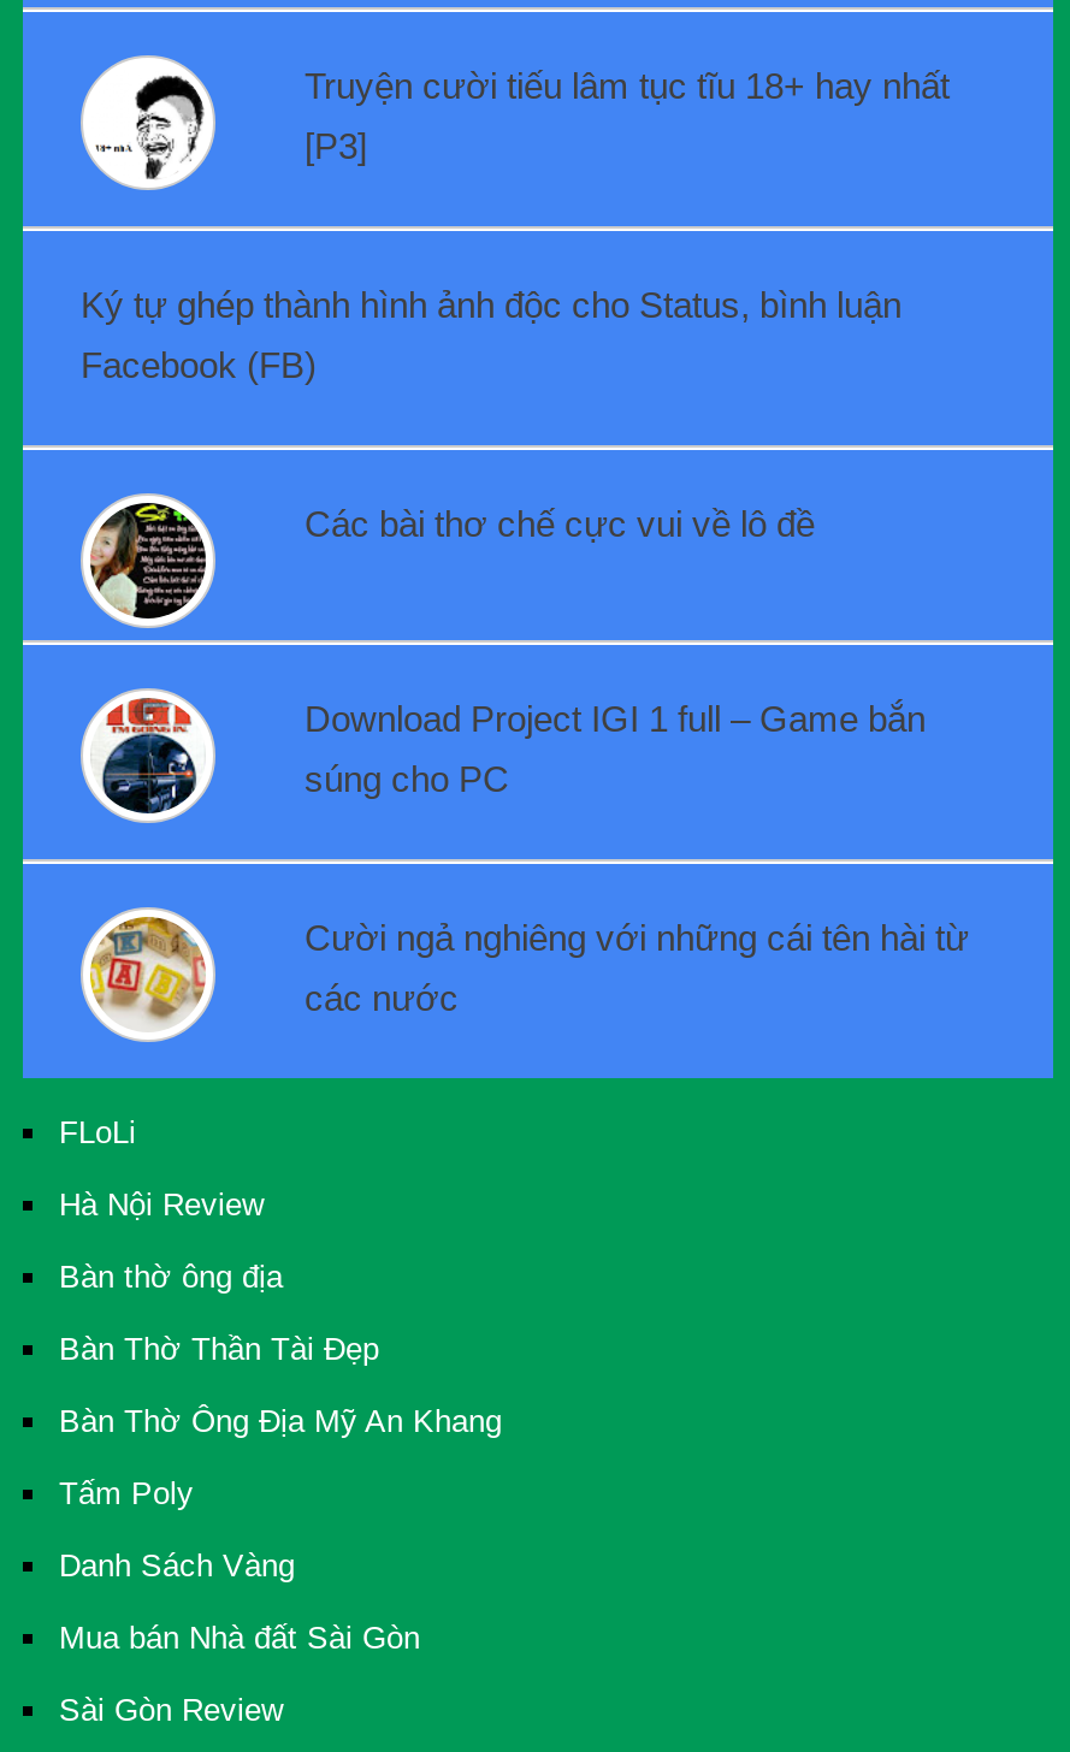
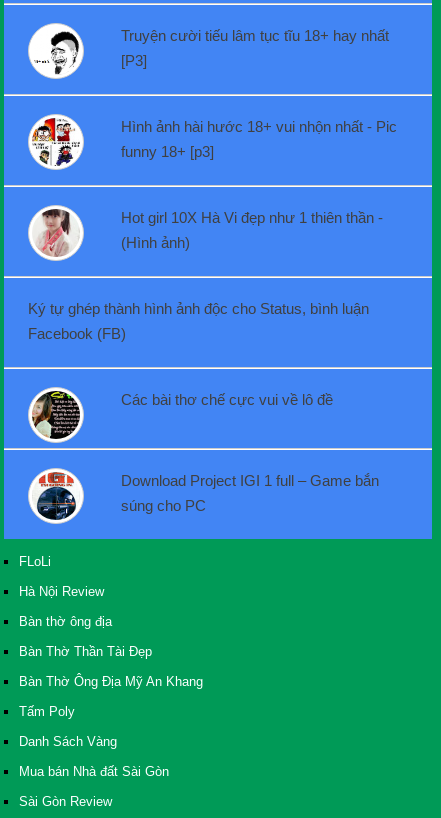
+ [image]
+ Hình ảnh hài hước 18+ vui nhộn nhất - Pic
+ funny 18+ [p3]

+ [image]

+ Hot girl 10X Hà Vi đẹp như 1 thiên thần -
+ (Hình ảnh)

moved down: [image] | Ký tự ghép thành hình ảnh độc cho Status, bình luận | Facebook (FB) | Các bài thơ chế cực vui về lô đề | Download Project IGI 1 full – Game bắn | súng cho PC

- [image]

- Cười ngả nghiêng với những cái tên hài từ
- các nước
